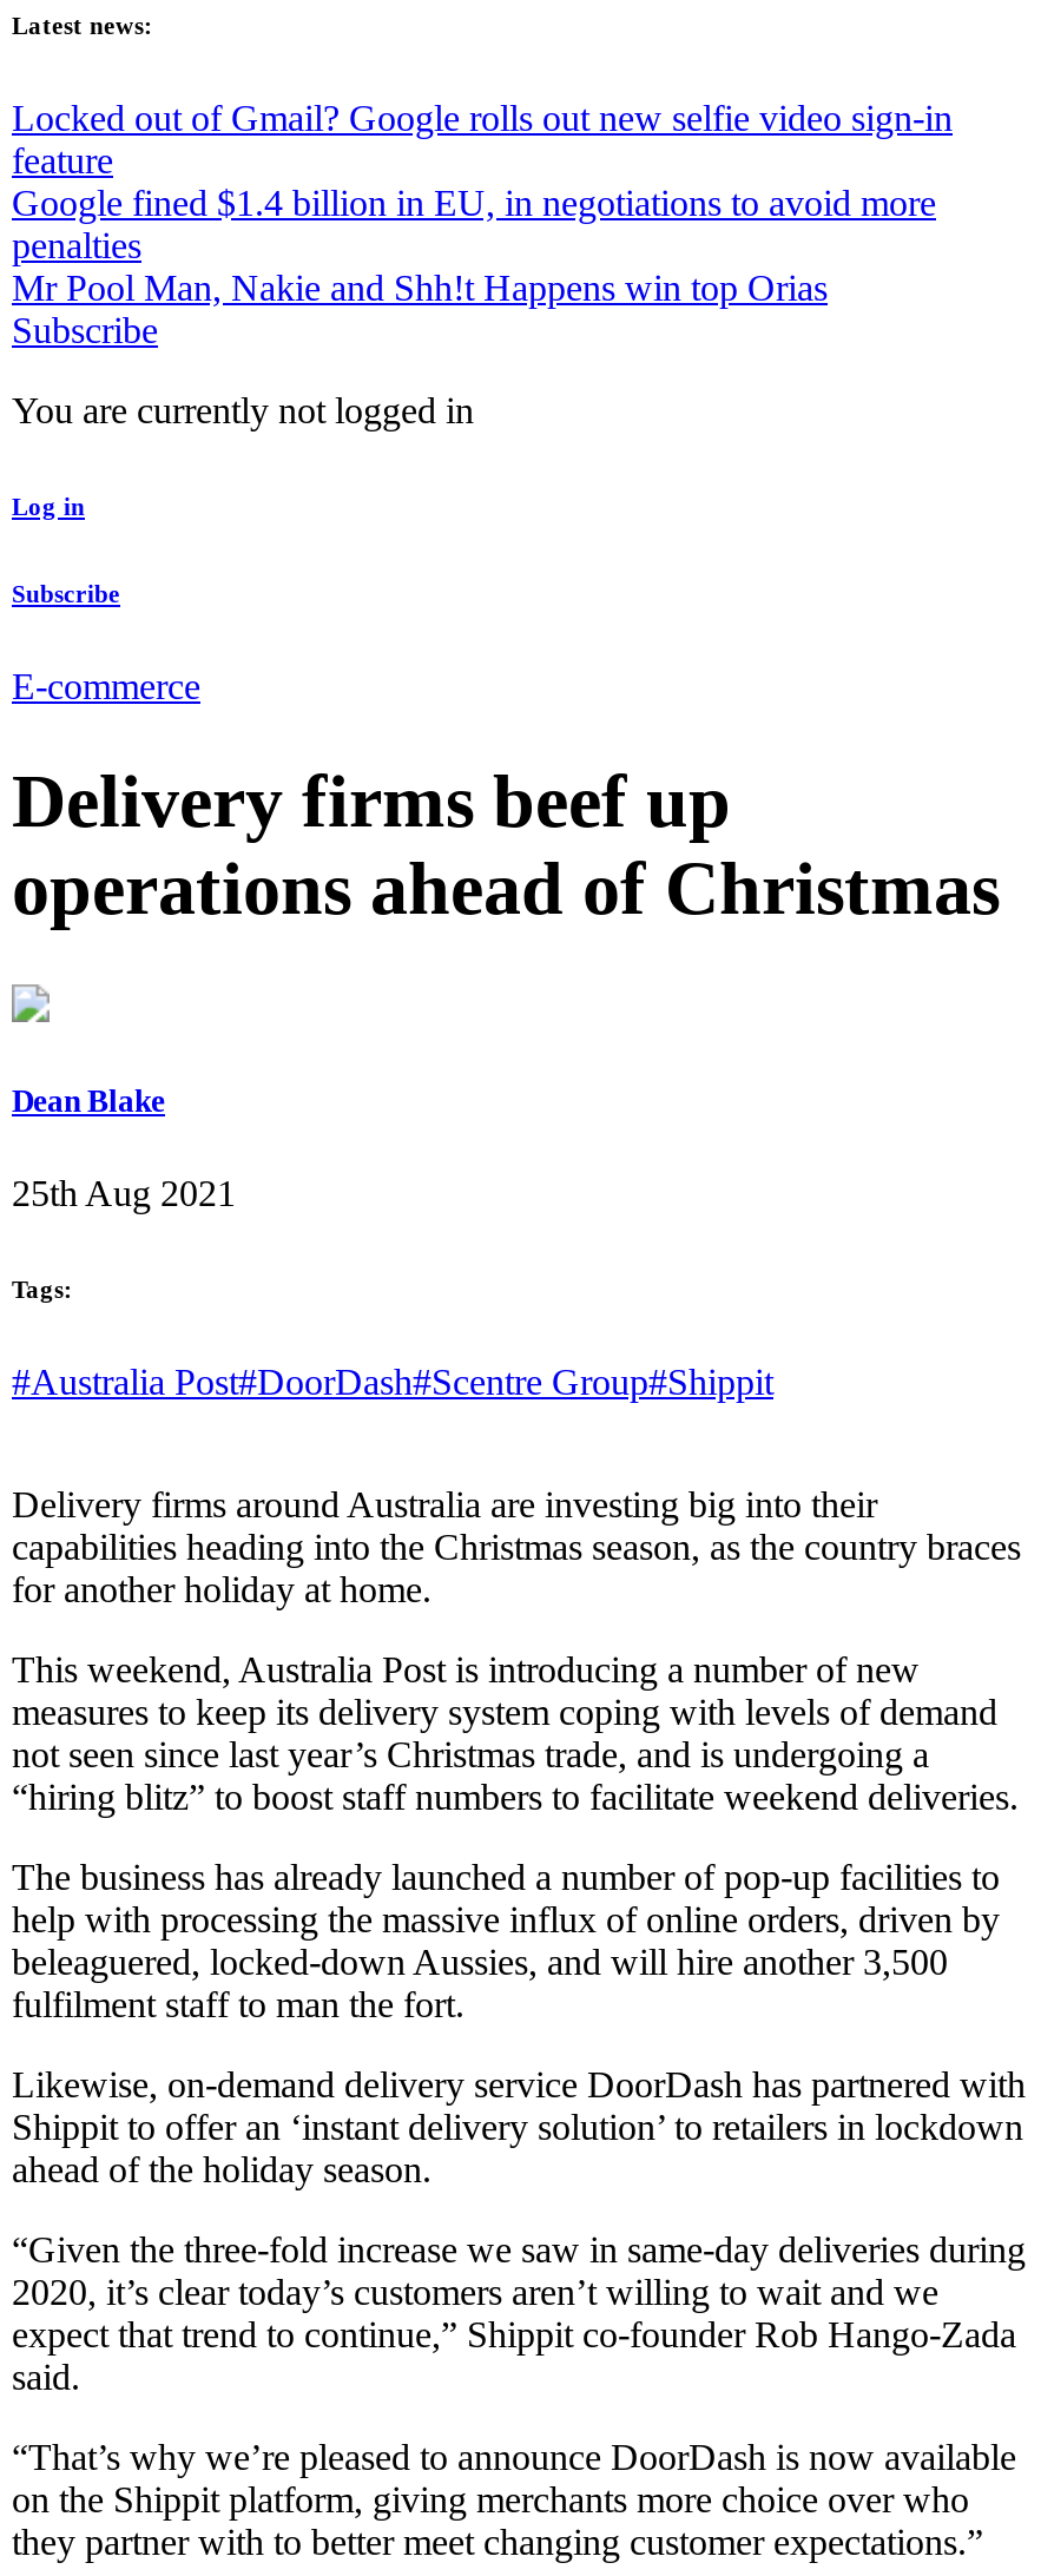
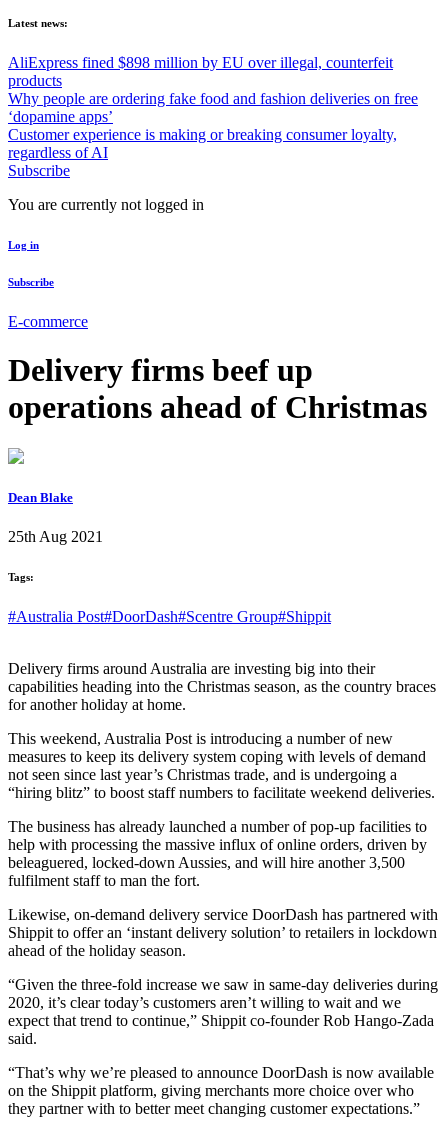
- Locked out of Gmail? Google rolls out new selfie video sign-in
- feature
- Google fined $1.4 billion in EU, in negotiations to avoid more
- penalties
- Mr Pool Man, Nakie and Shh!t Happens win top Orias
+ AliExpress fined $898 million by EU over illegal, counterfeit
+ products
+ Why people are ordering fake food and fashion deliveries on free
+ ‘dopamine apps’
+ Customer experience is making or breaking consumer loyalty,
+ regardless of AI
